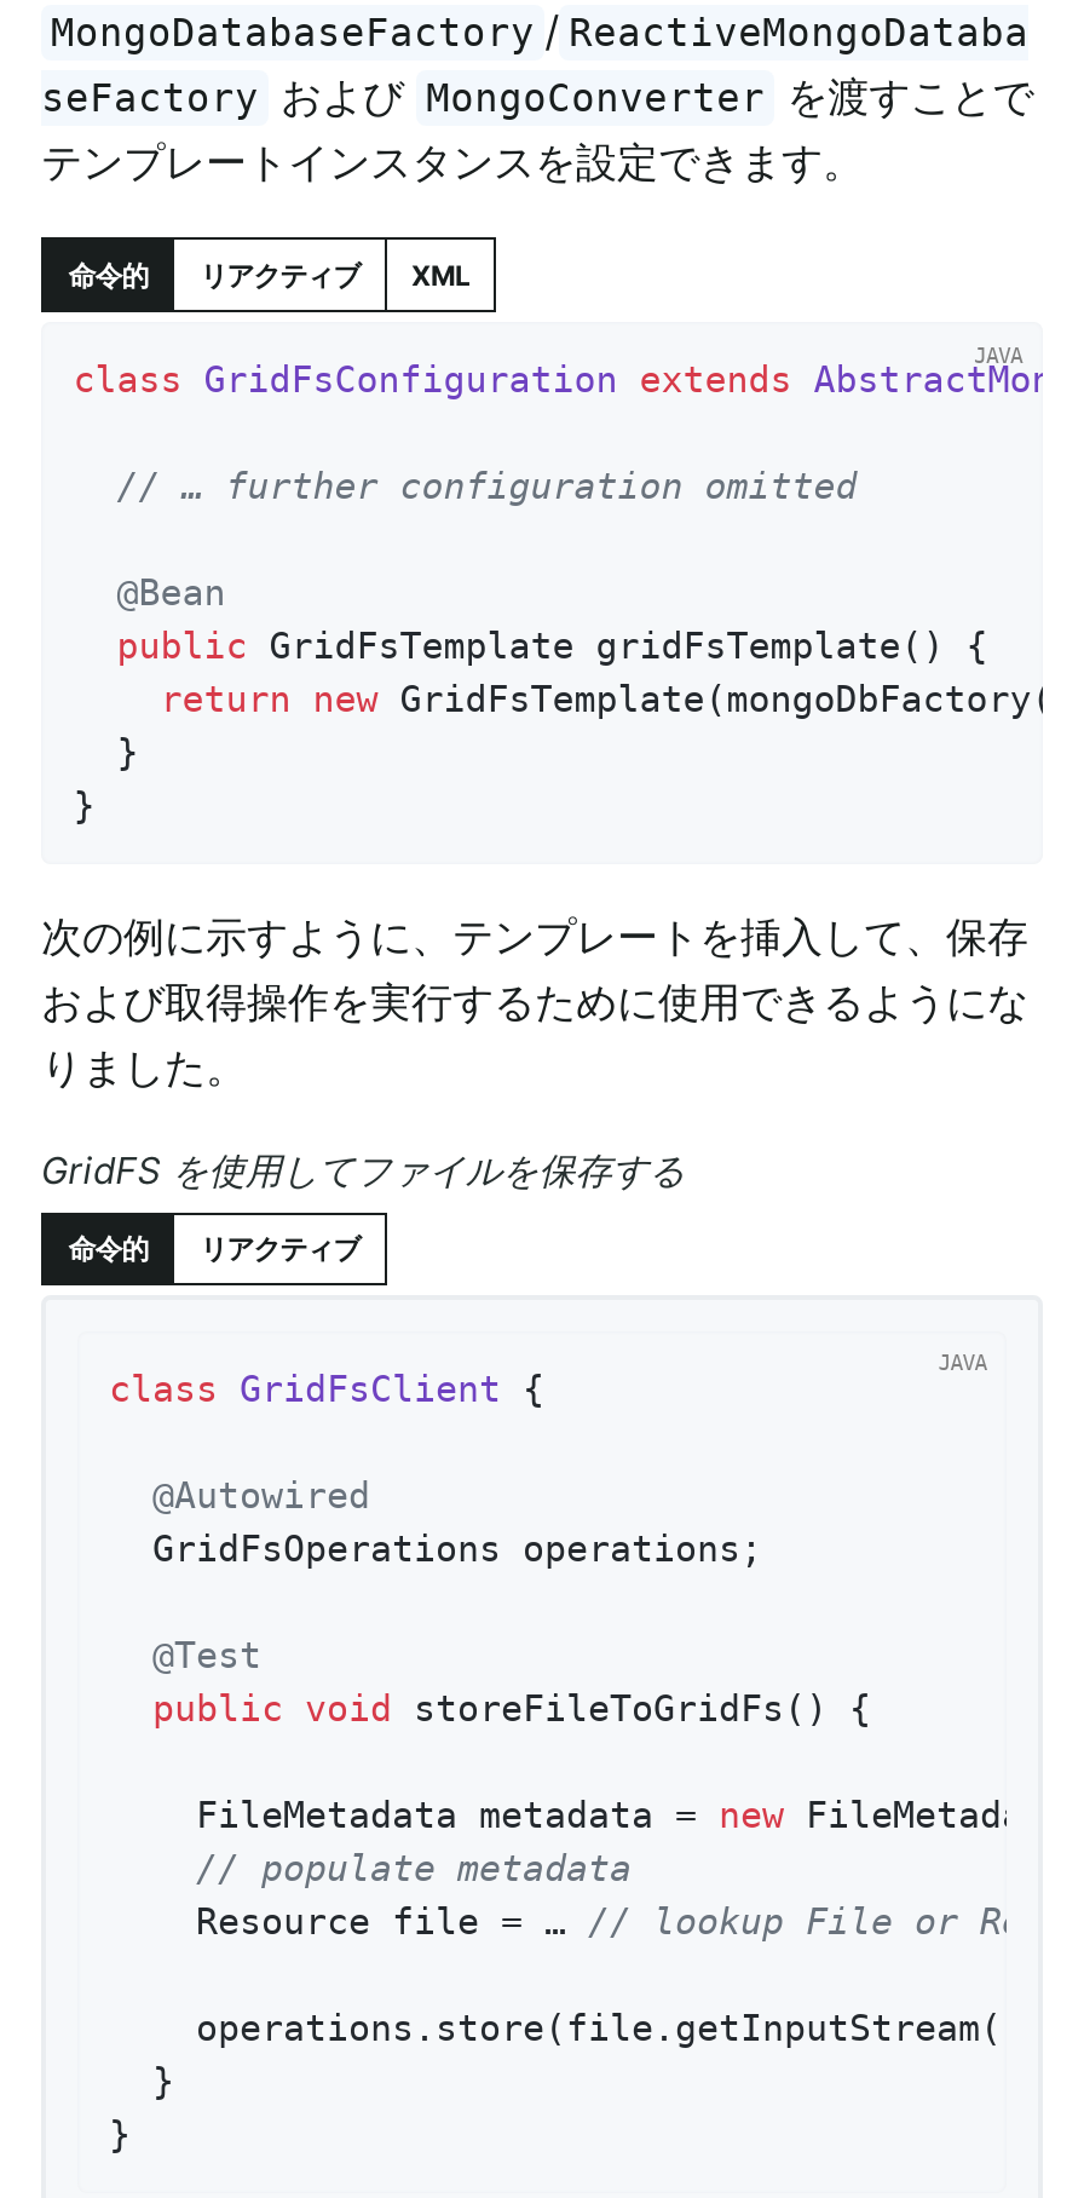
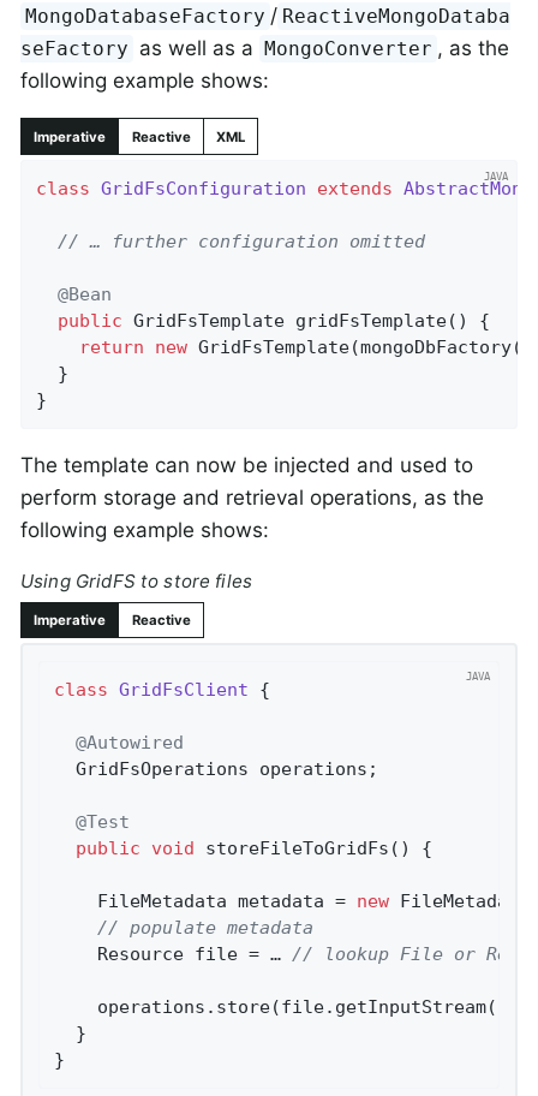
- seFactory および MongoConverter を渡すことで
- テンプレートインスタンスを設定できます。
+ seFactory as well as a MongoConverter , as the
+ following example shows:

- 命令的
- リアクティブ
+ Imperative
+ Reactive

- 次の例に示すように、テンプレートを挿入して、保存
- および取得操作を実行するために使用できるようにな
- りました。
+ The template can now be injected and used to
+ perform storage and retrieval operations, as the
+ following example shows:

- GridFS を使用してファイルを保存する
+ Using GridFS to store files

- 命令的
- リアクティブ
+ Imperative
+ Reactive
